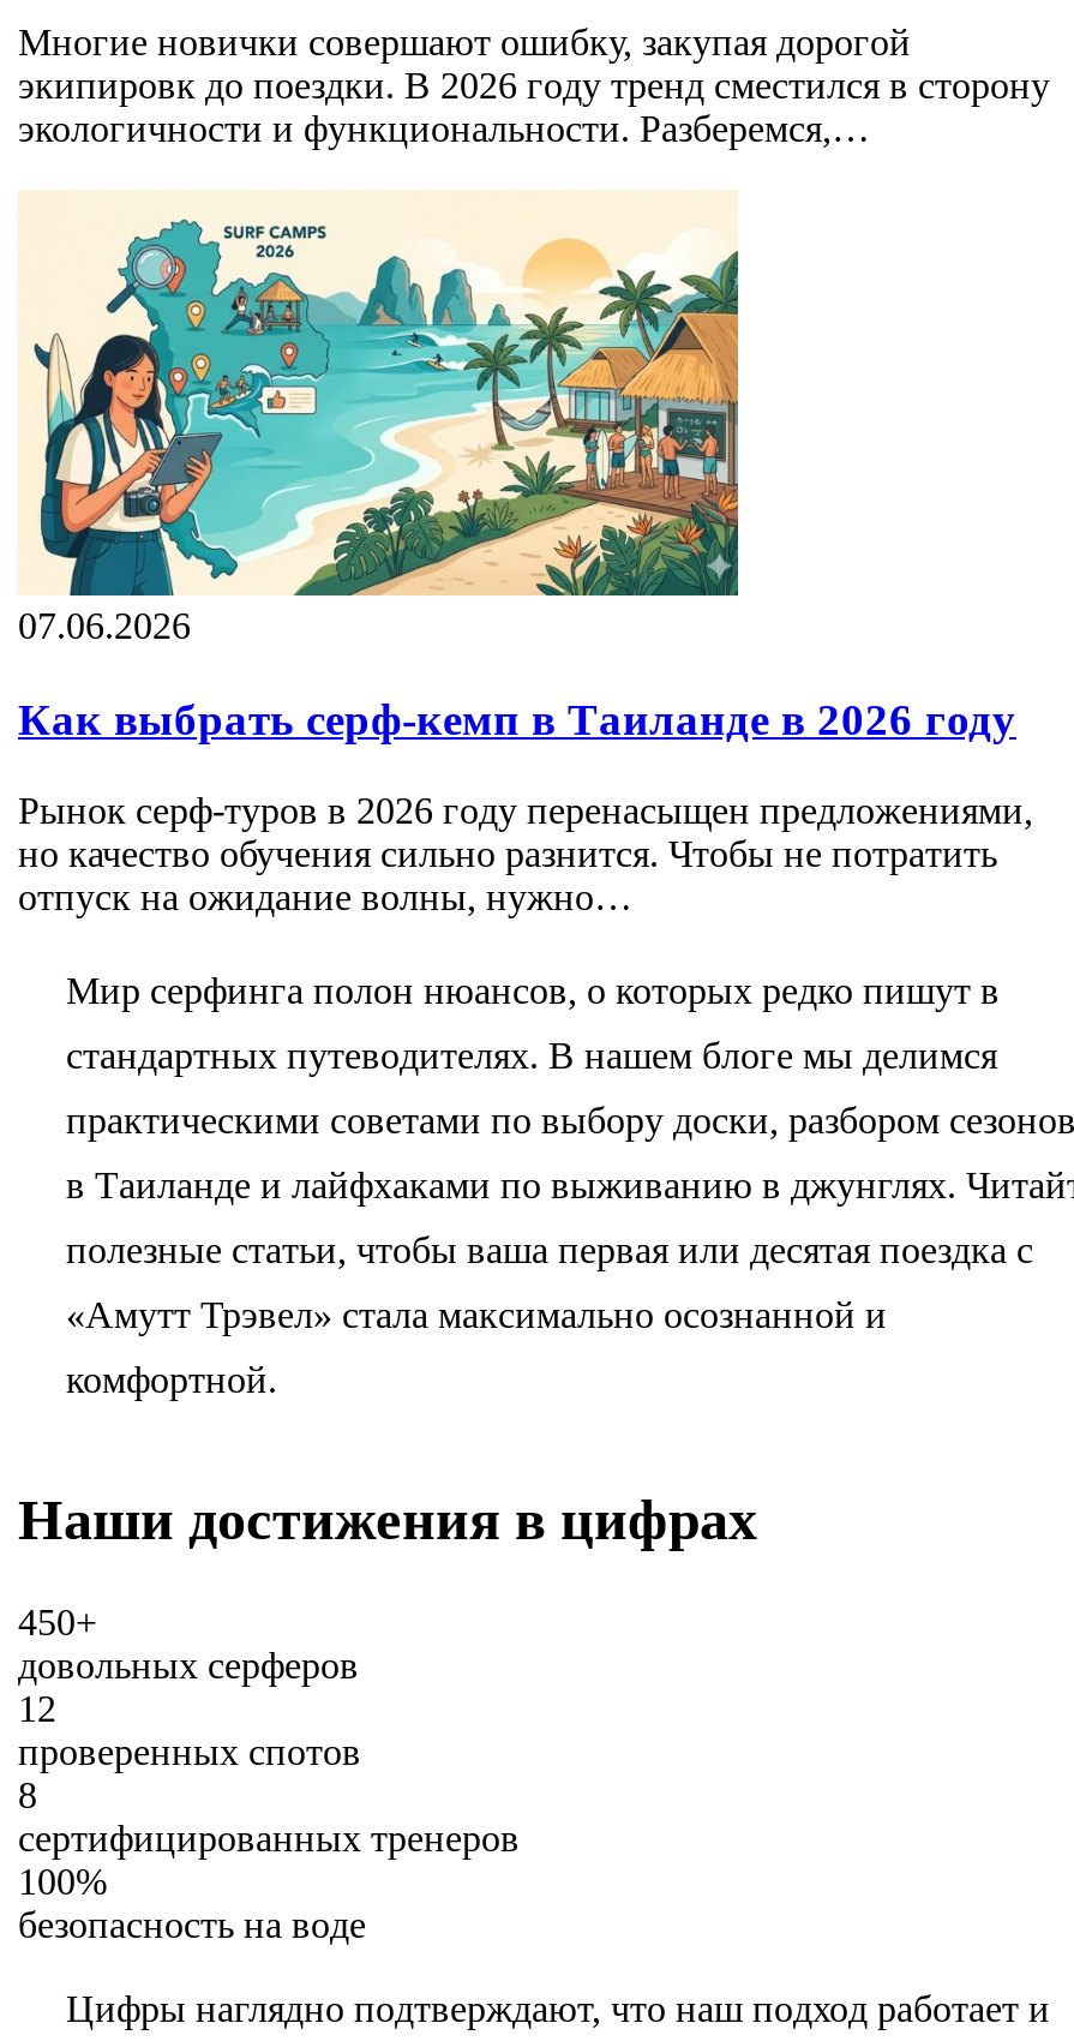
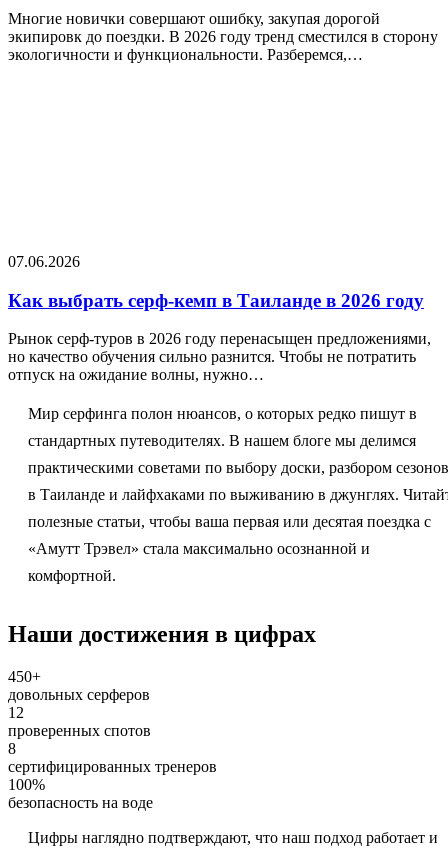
- [image]
